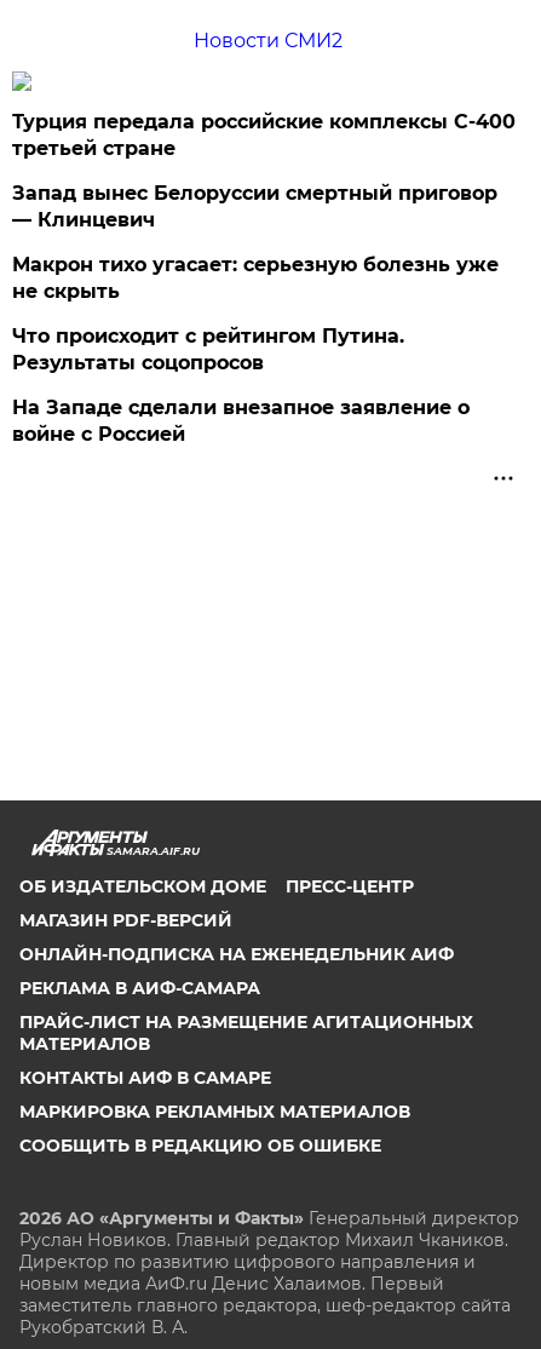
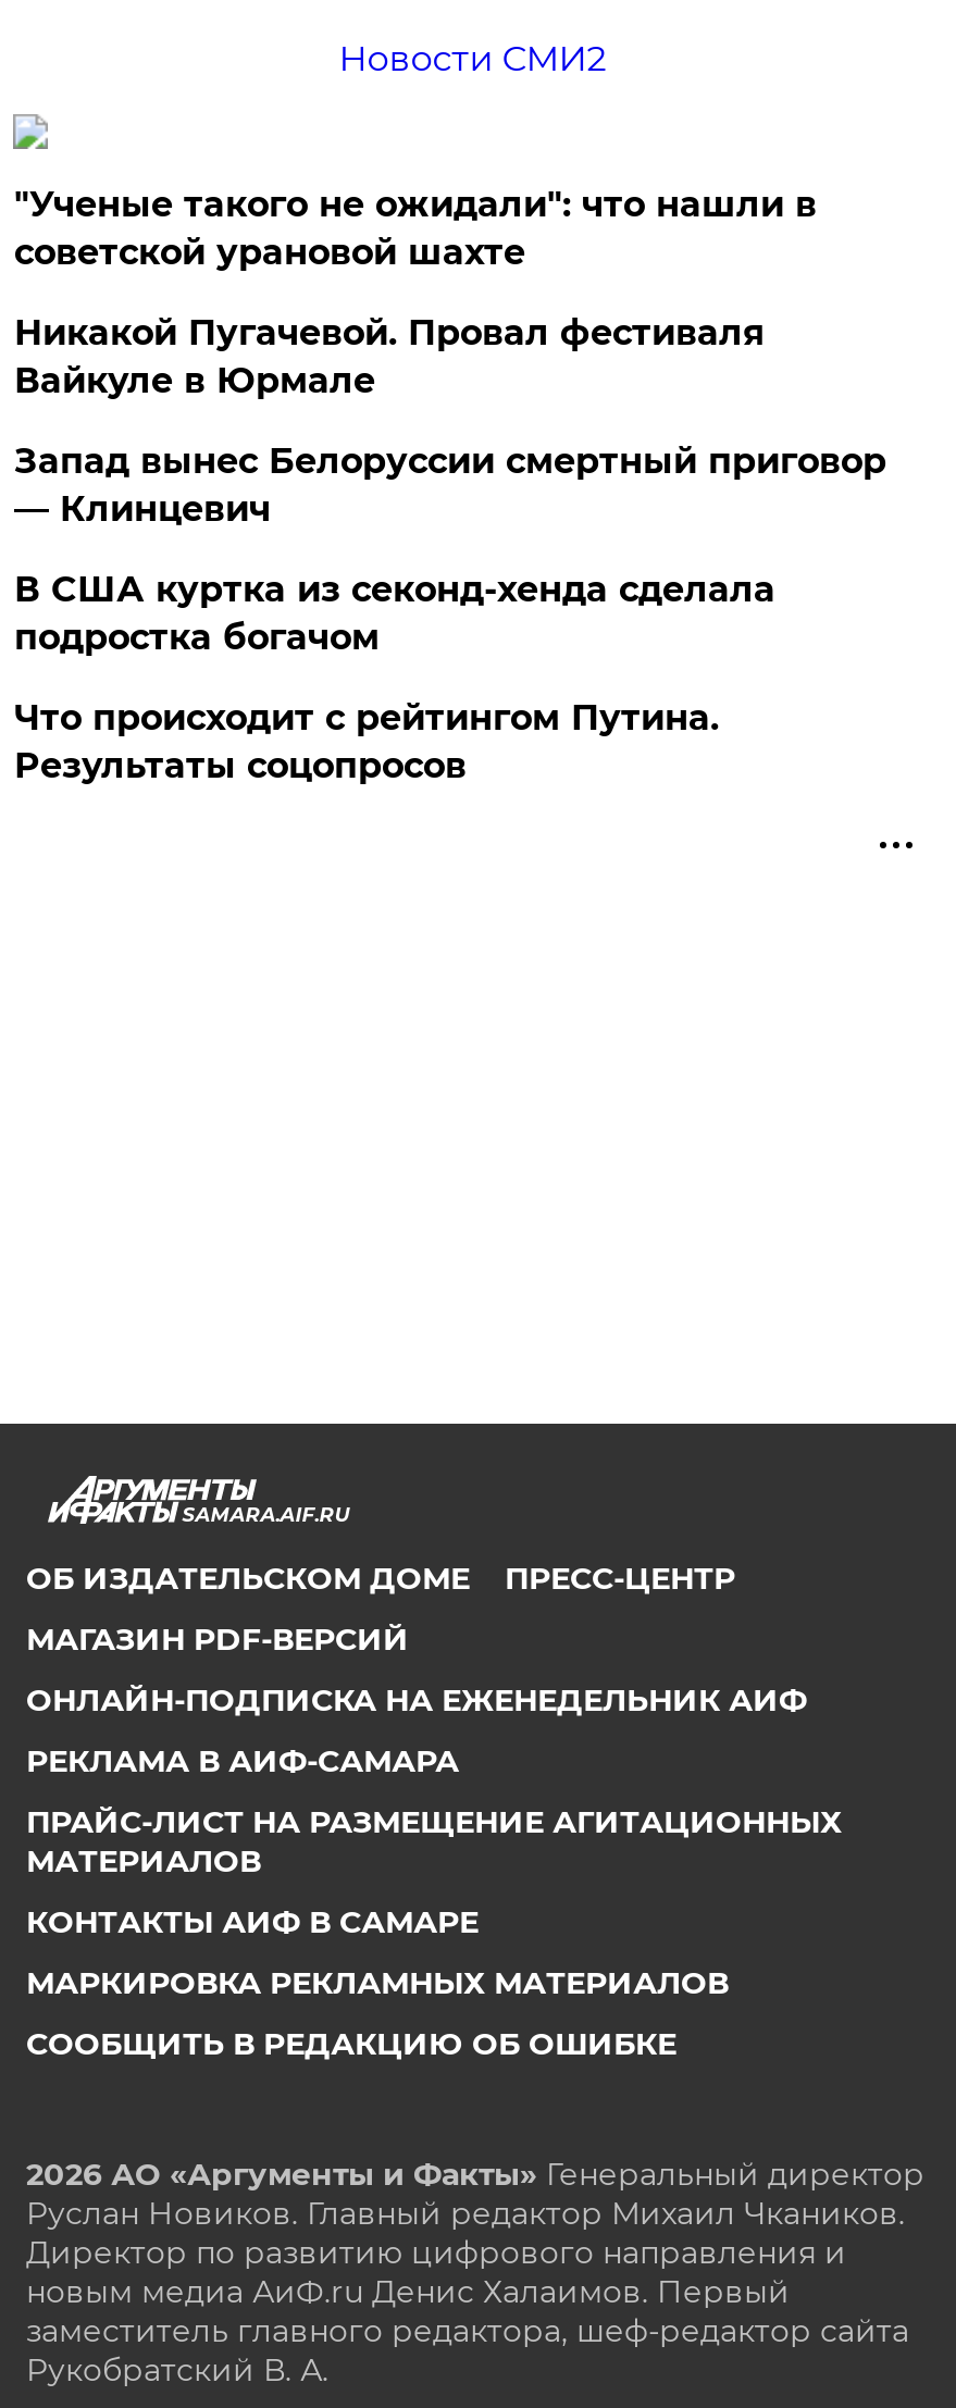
- Турция передала российские комплексы С-400
- третьей стране
+ "Ученые такого не ожидали": что нашли в
+ советской урановой шахте
+ Никакой Пугачевой. Провал фестиваля
+ Вайкуле в Юрмале

moved down: Запад вынес Белоруссии смертный приговор | — Клинцевич

- Макрон тихо угасает: серьезную болезнь уже
- не скрыть
+ В США куртка из секонд-хенда сделала
+ подростка богачом

moved down: Что происходит с рейтингом Путина. | Результаты соцопросов

- На Западе сделали внезапное заявление о
- войне с Россией
